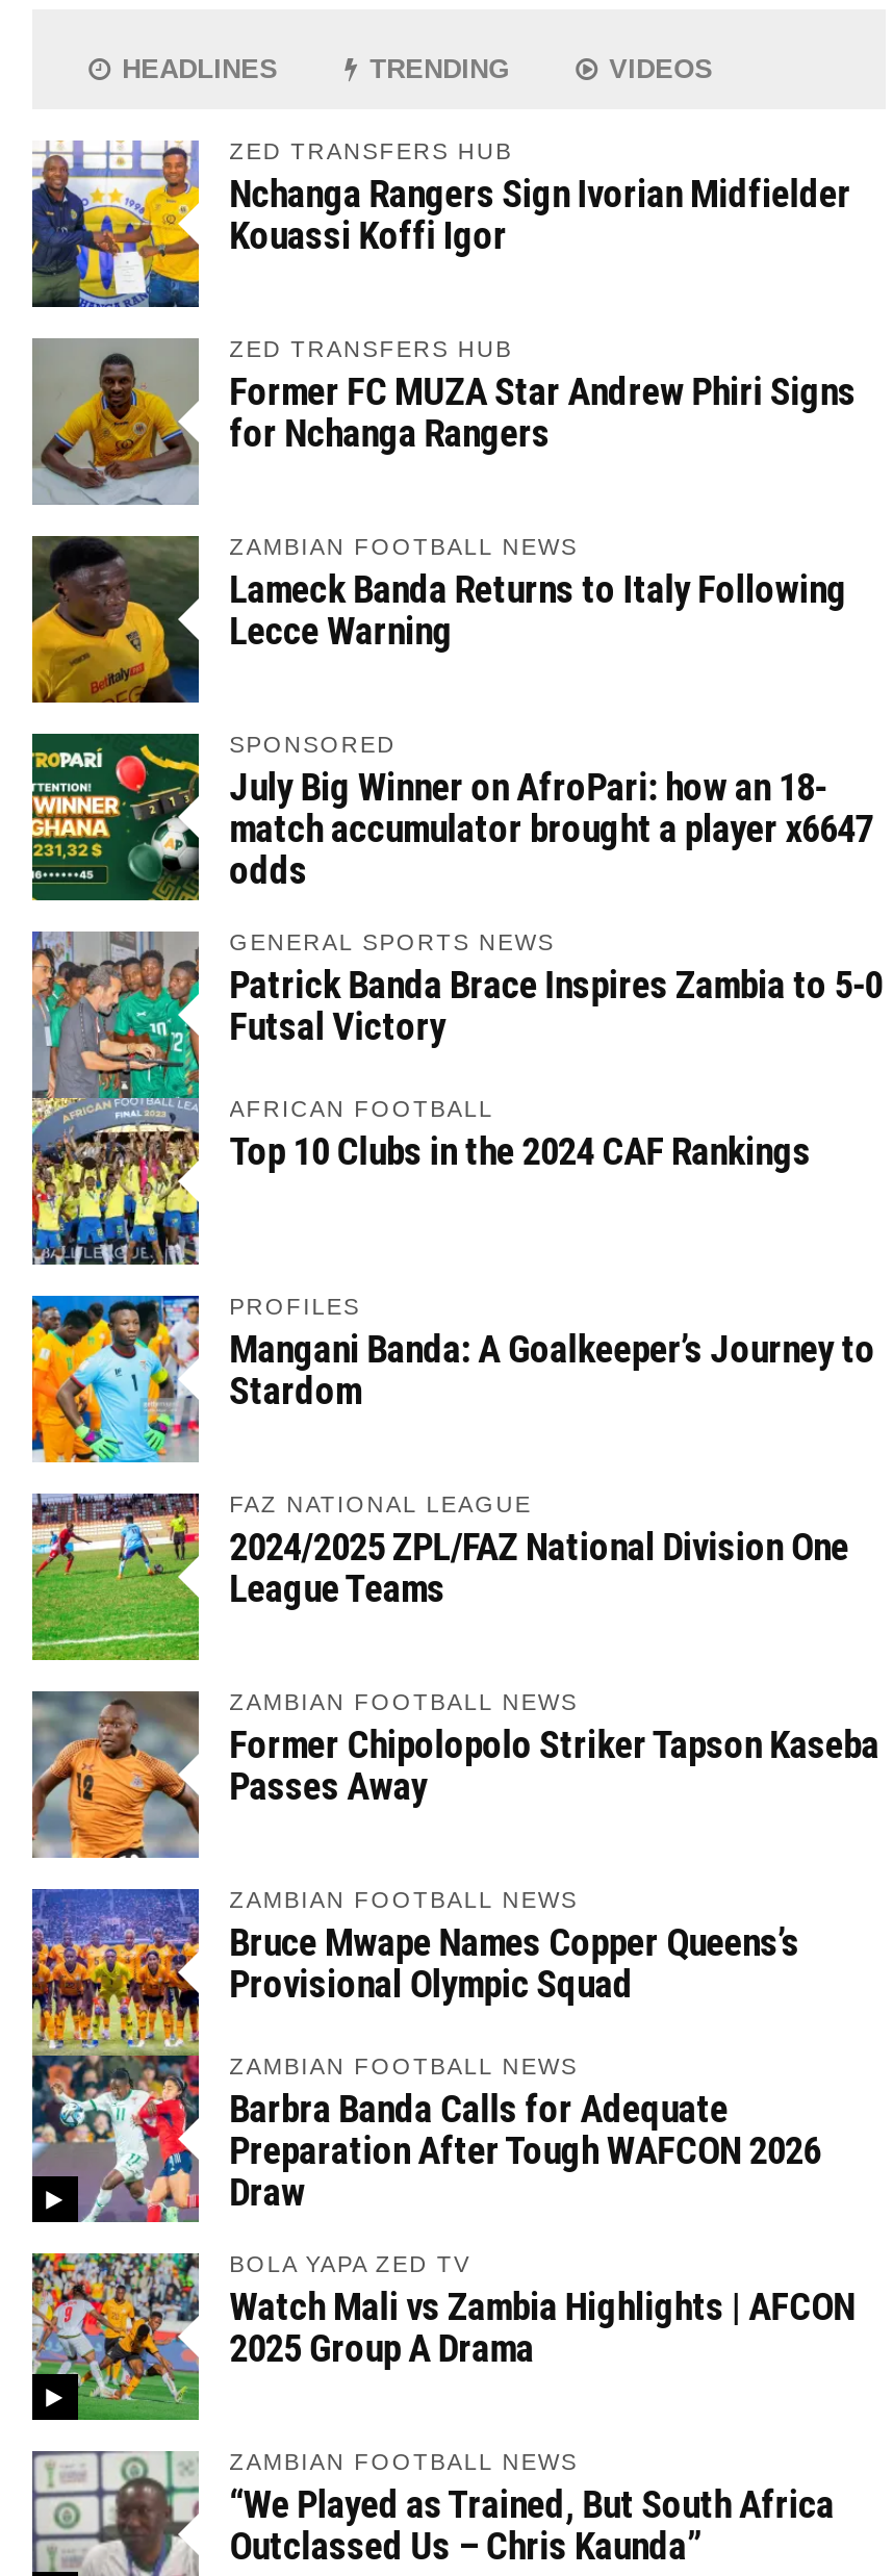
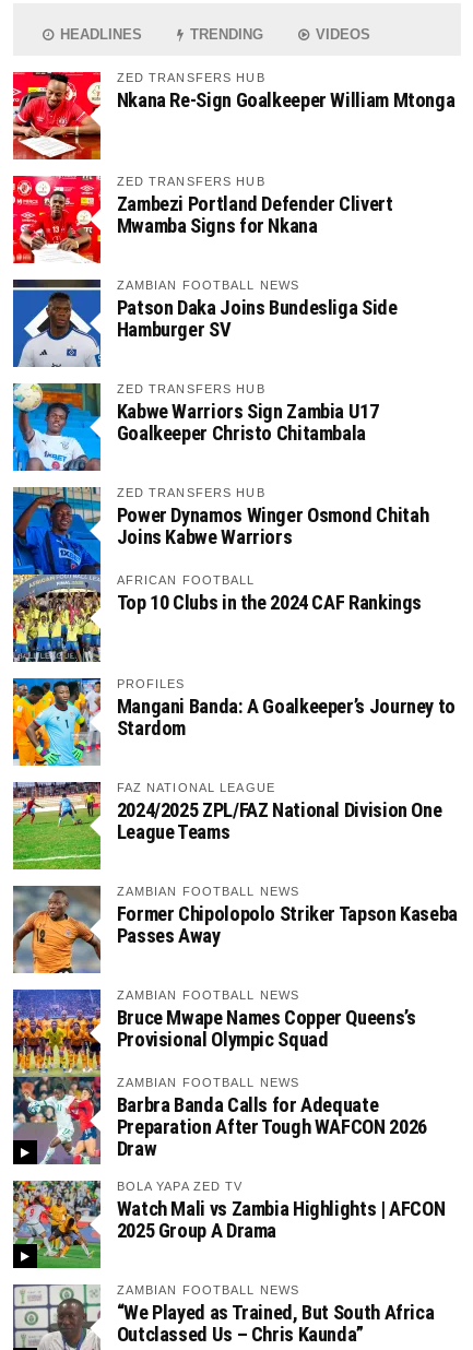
- [image]
- Nchanga Rangers Sign Ivorian Midfielder
- Kouassi Koffi Igor
+ [image]
+ Nkana Re-Sign Goalkeeper William Mtonga

- [image]
- Former FC MUZA Star Andrew Phiri Signs
- for Nchanga Rangers
+ [image]
+ Zambezi Portland Defender Clivert
+ Mwamba Signs for Nkana

- [image]
- Lameck Banda Returns to Italy Following
- Lecce Warning
+ [image]
+ Patson Daka Joins Bundesliga Side
+ Hamburger SV

- [image]
- SPONSORED
- July Big Winner on AfroPari: how an 18-
- match accumulator brought a player x6647
- odds
+ [image]
+ ZED TRANSFERS HUB
+ Kabwe Warriors Sign Zambia U17
+ Goalkeeper Christo Chitambala

- [image]
- GENERAL SPORTS NEWS
- Patrick Banda Brace Inspires Zambia to 5-0
- Futsal Victory
+ [image]
+ ZED TRANSFERS HUB
+ Power Dynamos Winger Osmond Chitah
+ Joins Kabwe Warriors
